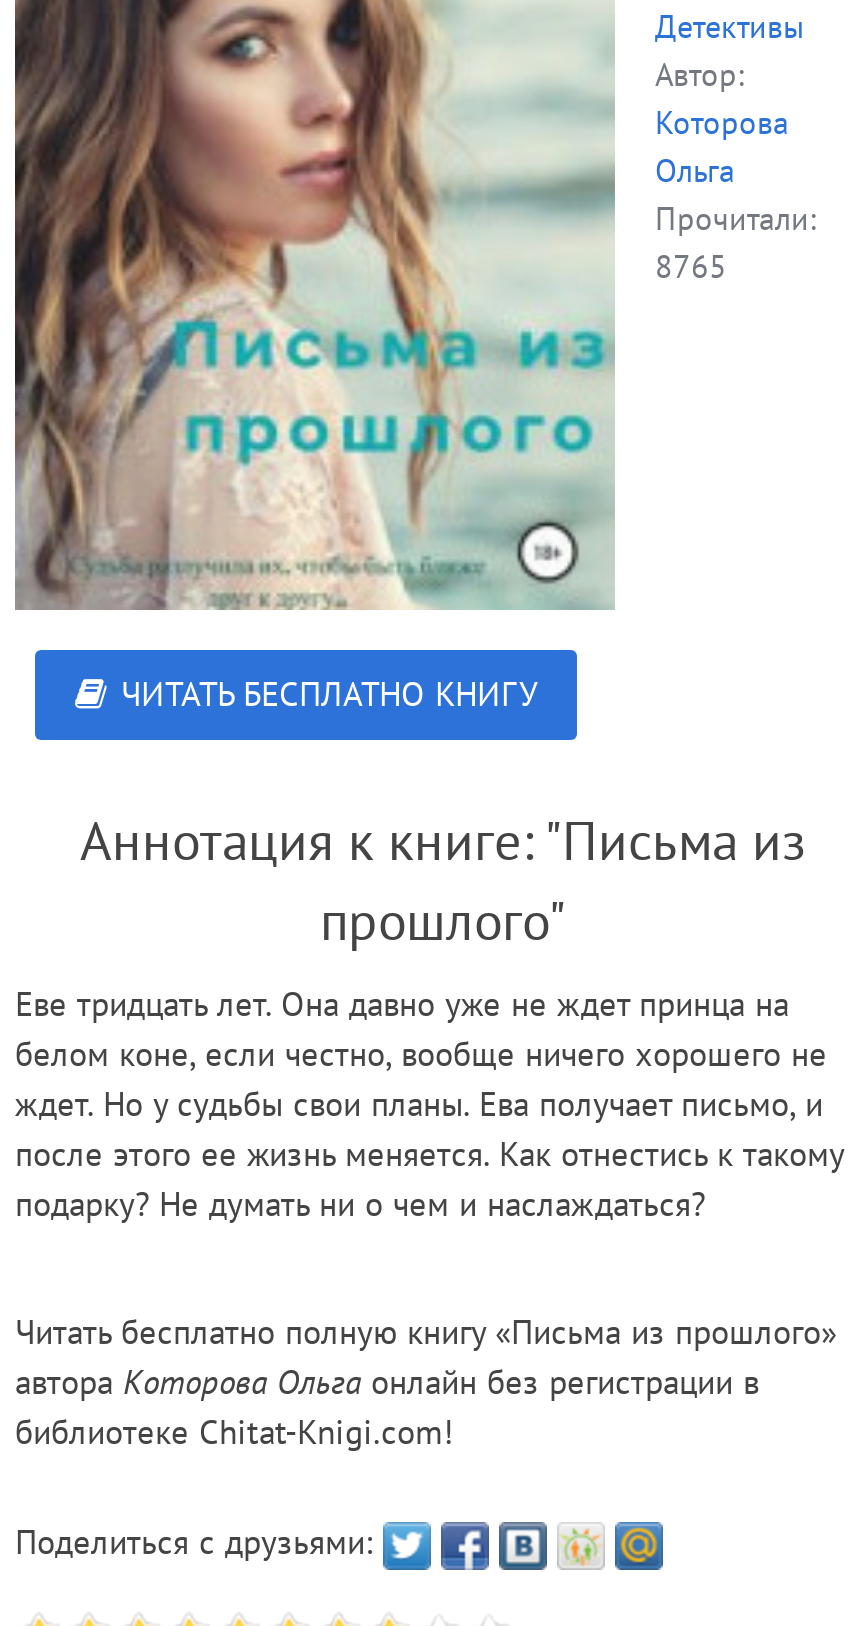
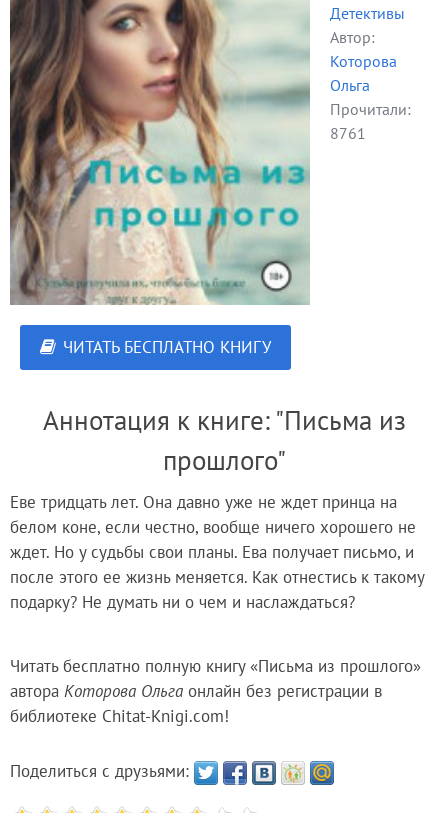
- 8765
+ 8761
